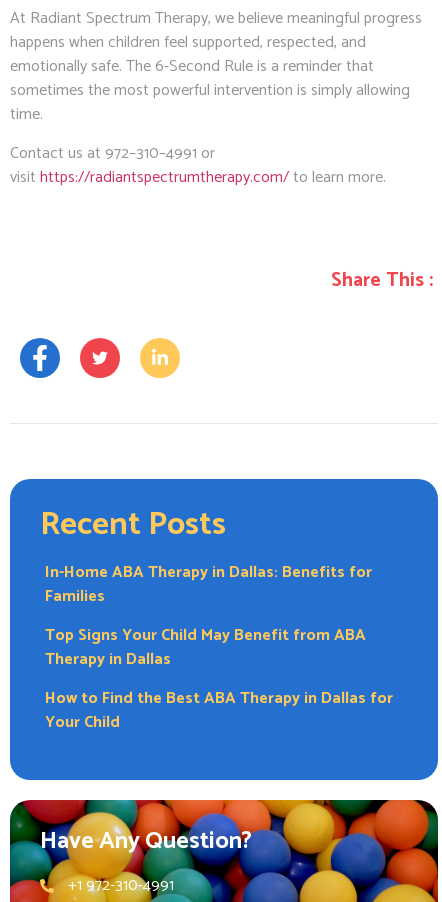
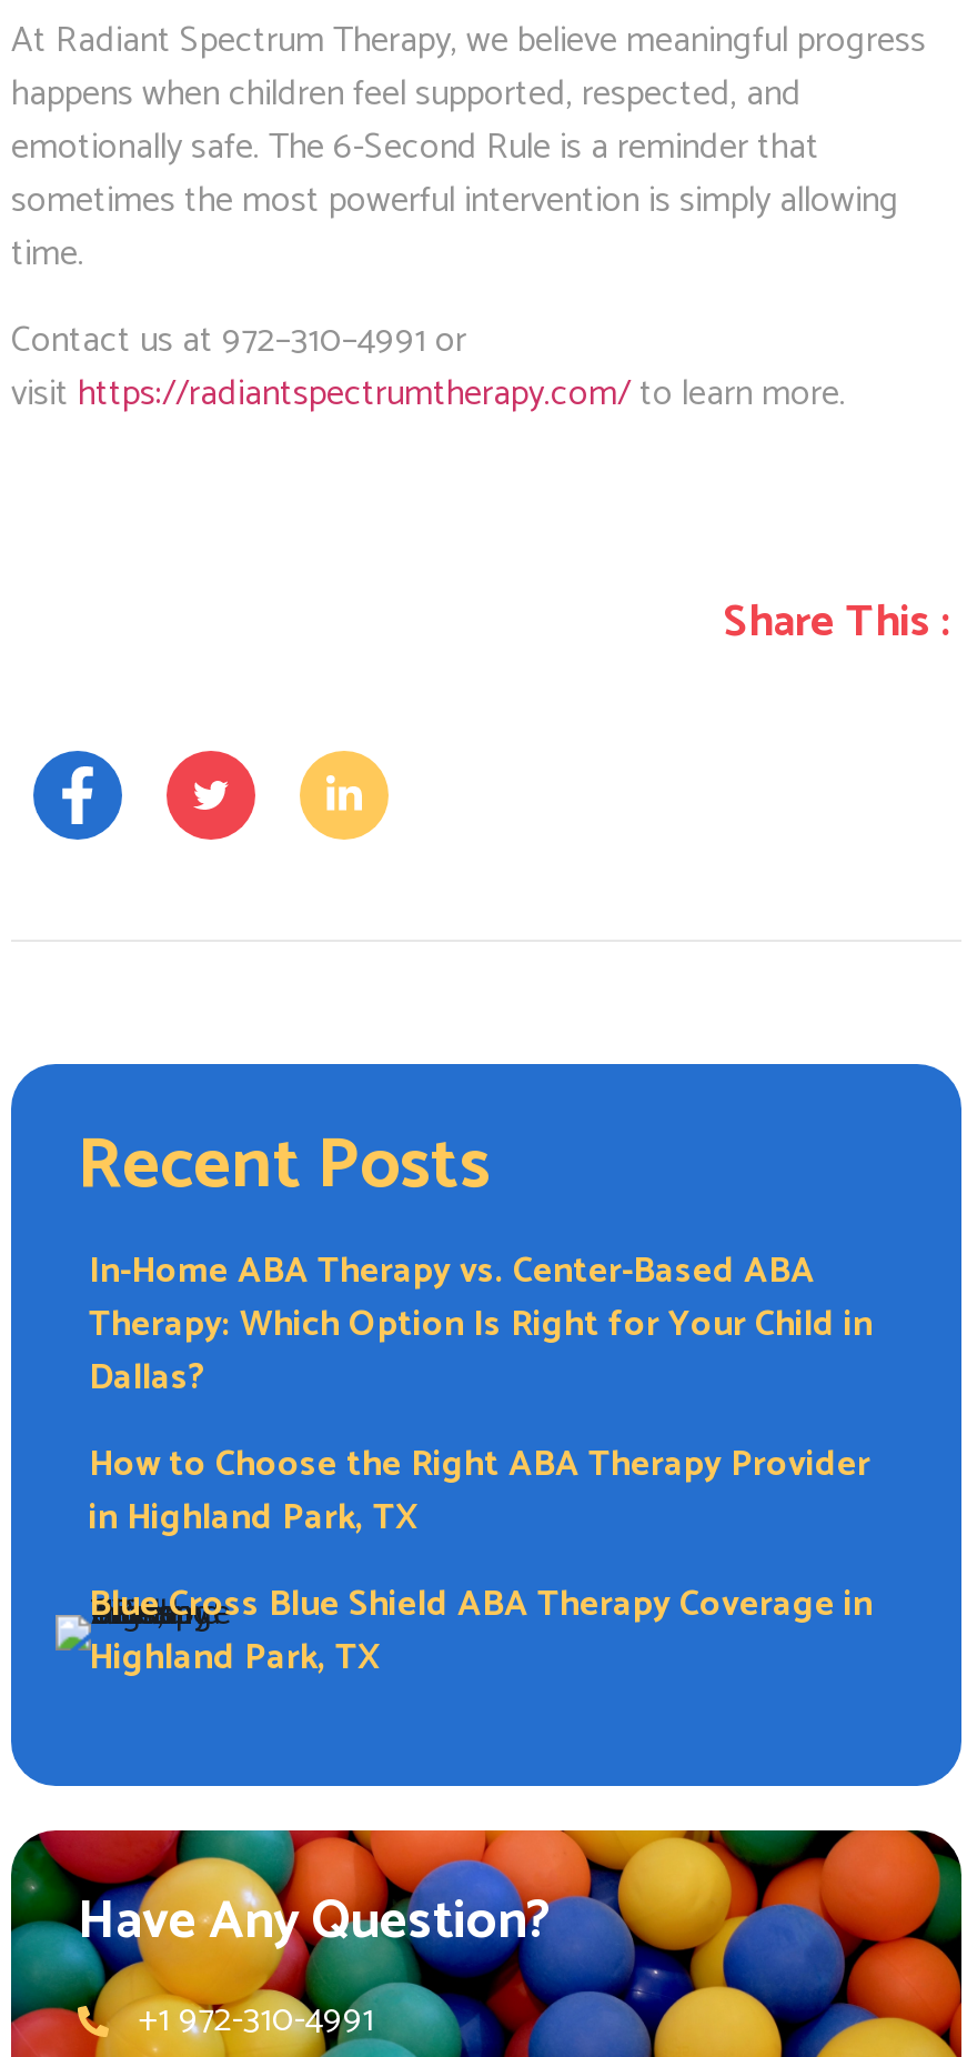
- In-Home ABA Therapy in Dallas: Benefits for
- Families
- Top Signs Your Child May Benefit from ABA
- Therapy in Dallas
- How to Find the Best ABA Therapy in Dallas for
- Your Child
+ In-Home ABA Therapy vs. Center-Based ABA
+ Therapy: Which Option Is Right for Your Child in
+ Dallas?
+ How to Choose the Right ABA Therapy Provider
+ in Highland Park, TX
+ Blue Cross Blue Shield ABA Therapy Coverage in
+ Highland Park, TX
